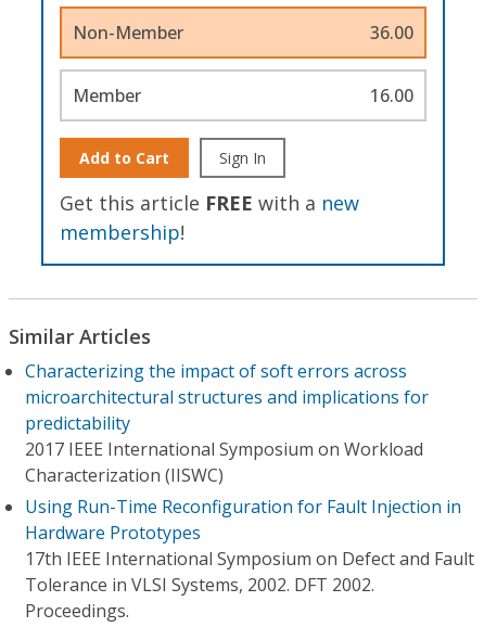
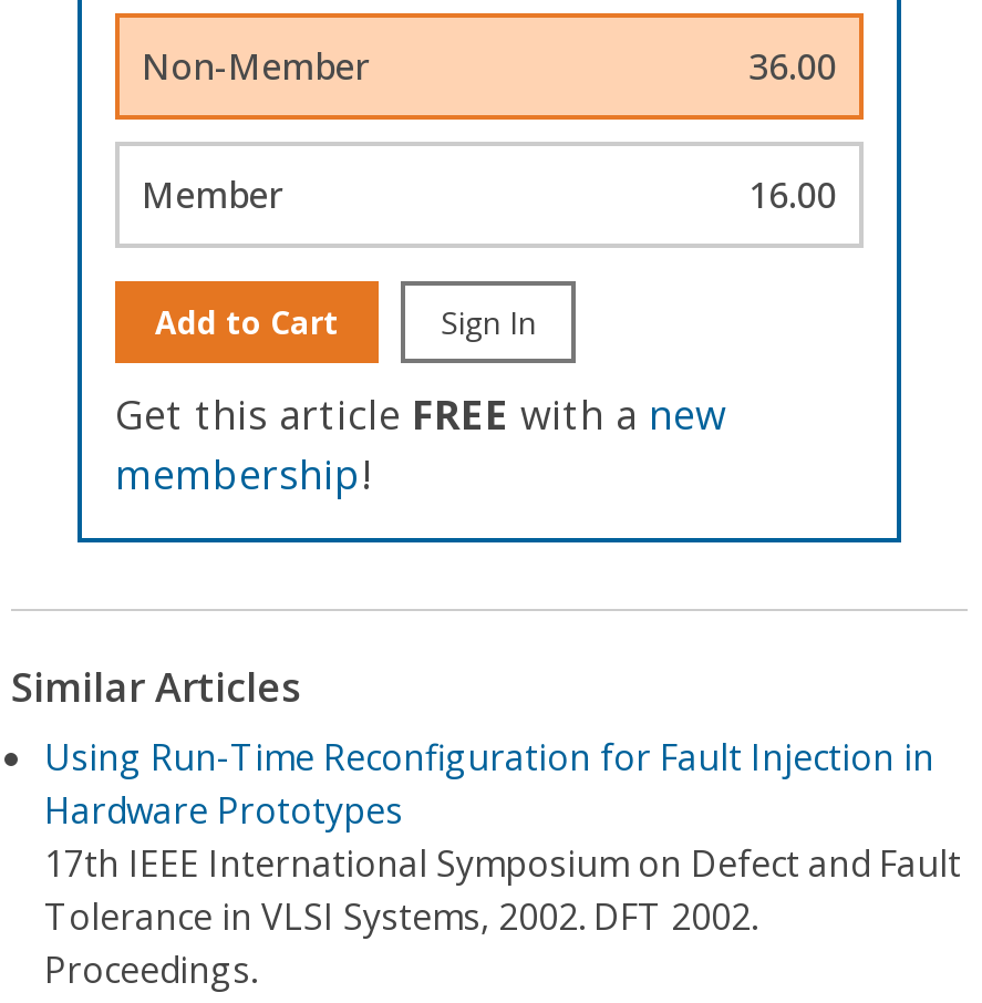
- Characterizing the impact of soft errors across
- microarchitectural structures and implications for
- predictability
- 2017 IEEE International Symposium on Workload
- Characterization (IISWC)
